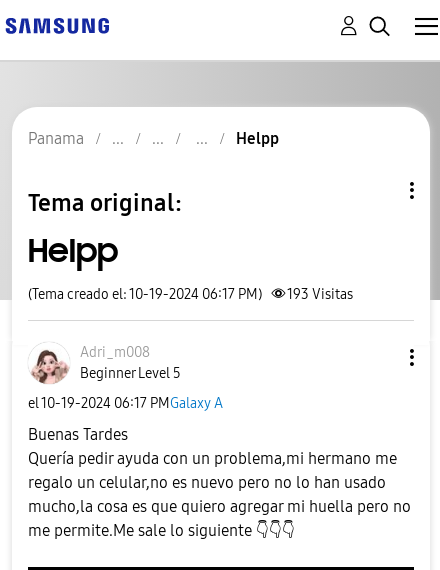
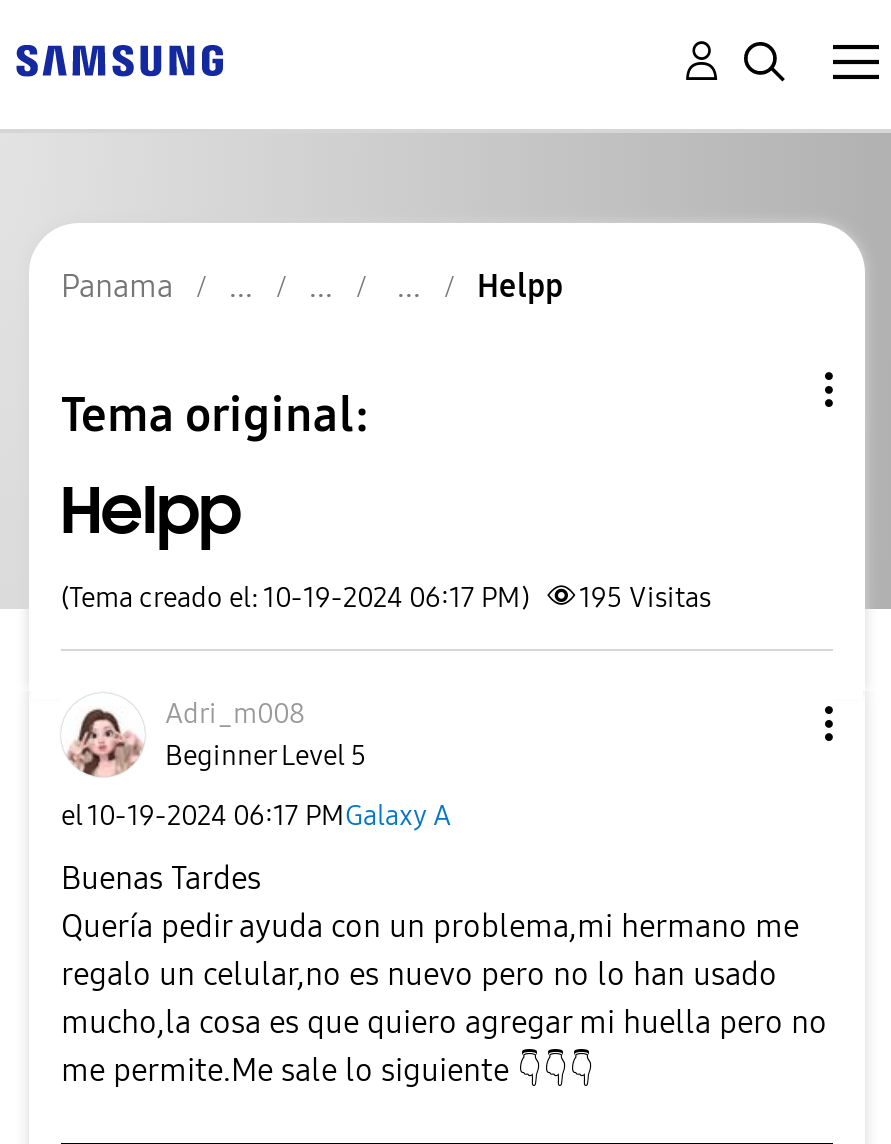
- (Tema creado el: 10-19-2024 06:17 PM) 193 Visitas
+ (Tema creado el: 10-19-2024 06:17 PM) 195 Visitas
